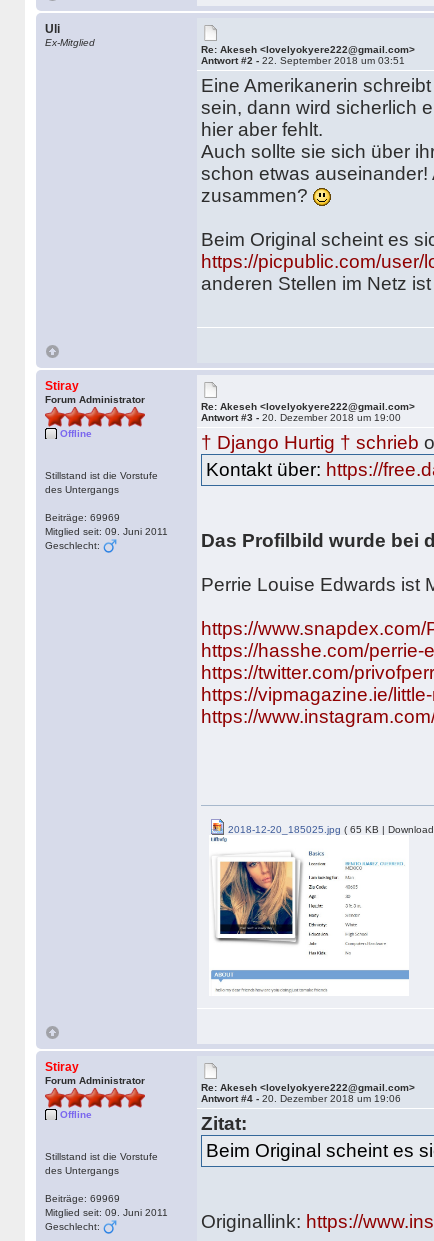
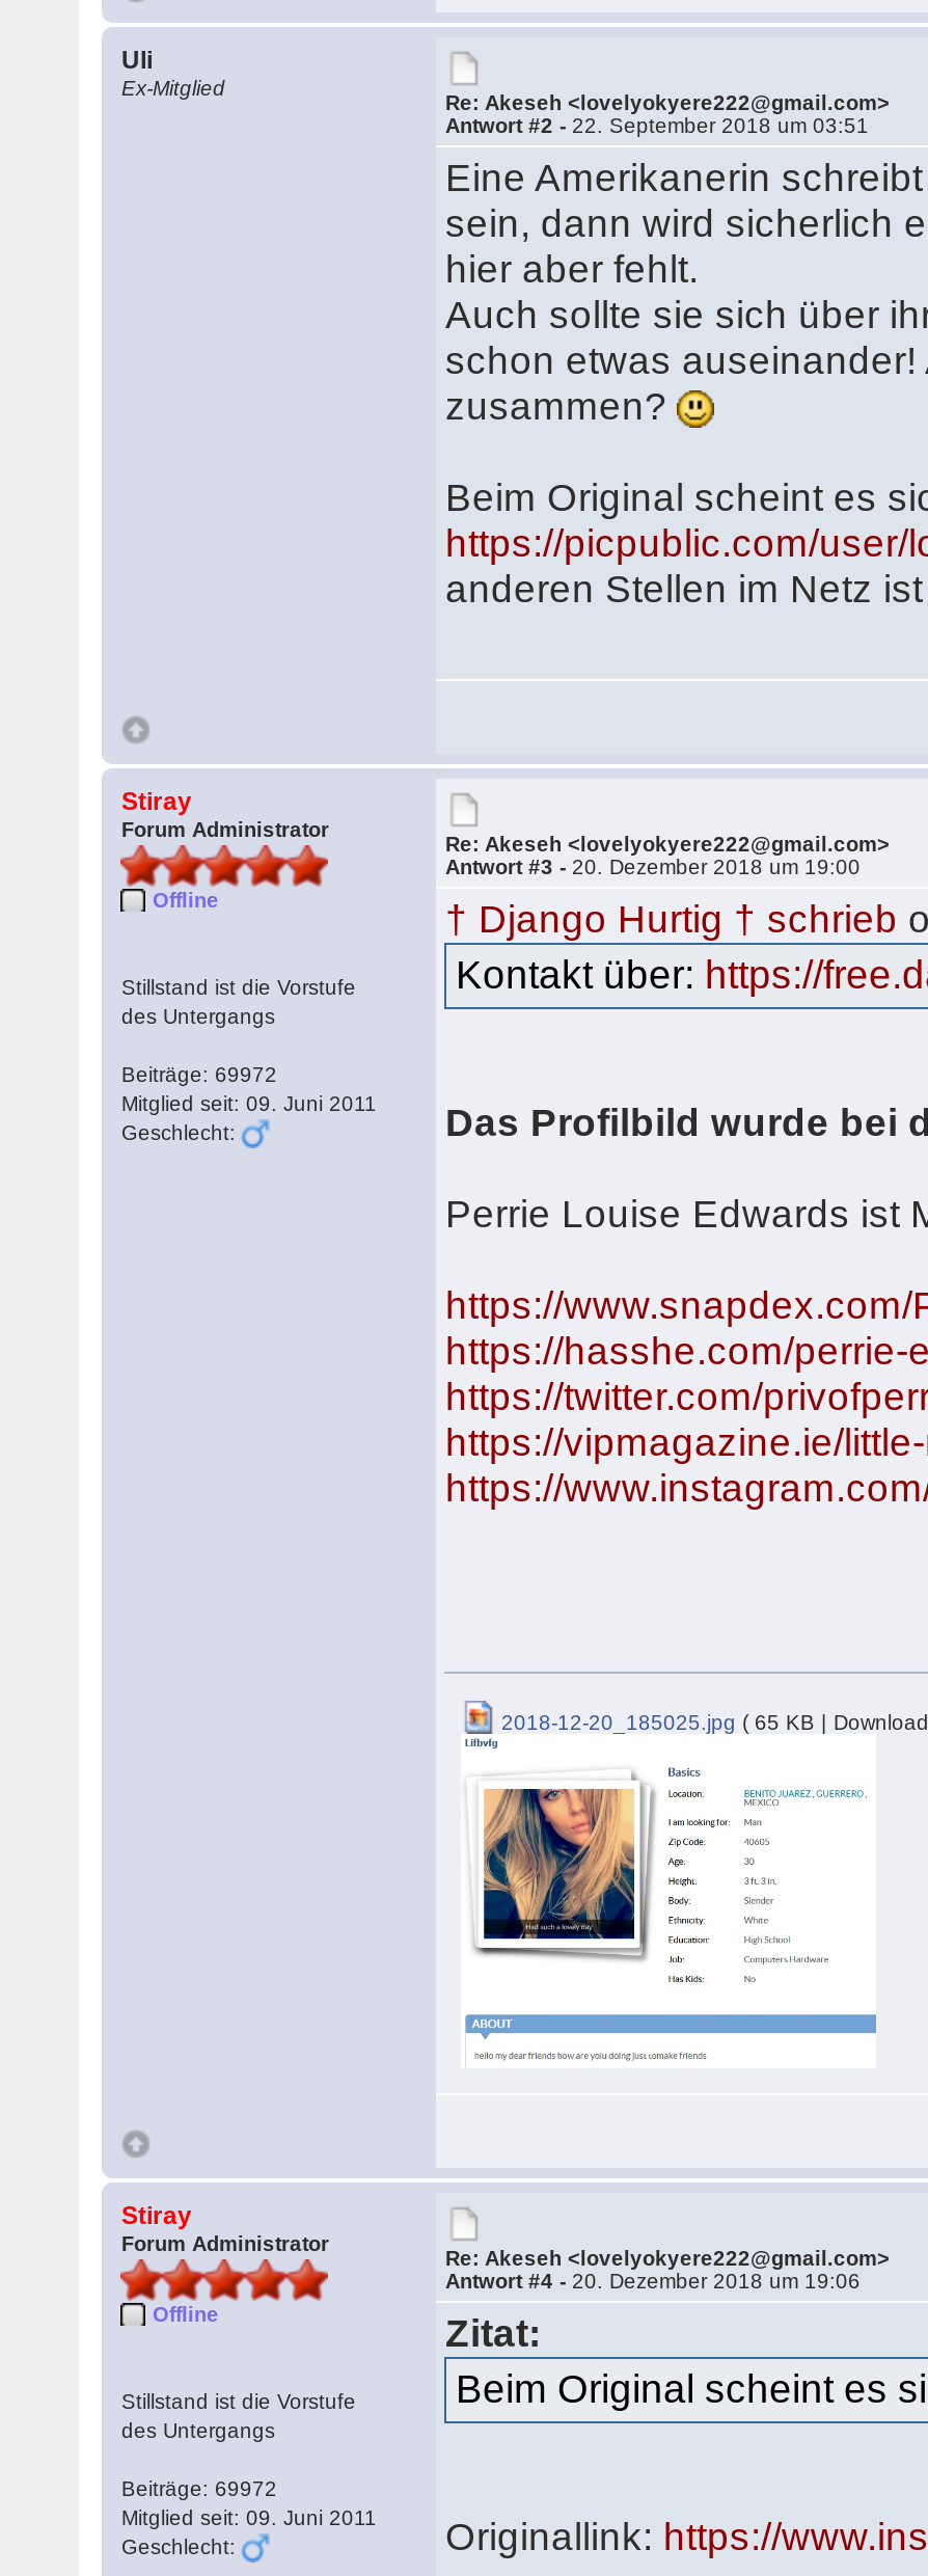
- Beiträge: 69969
+ Beiträge: 69972

- Beiträge: 69969
+ Beiträge: 69972
